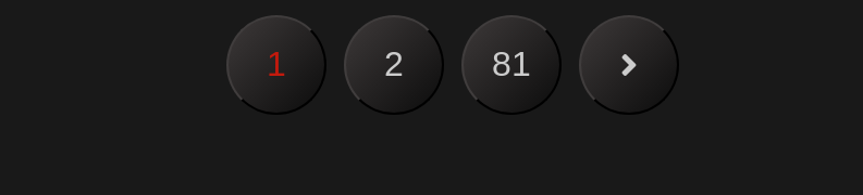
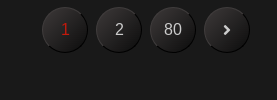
- 81
+ 80
